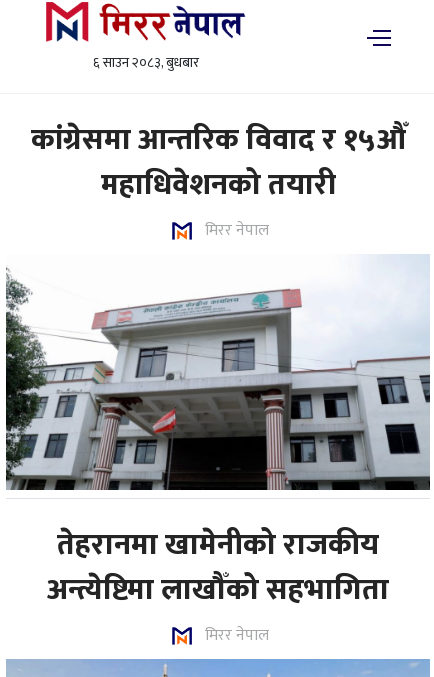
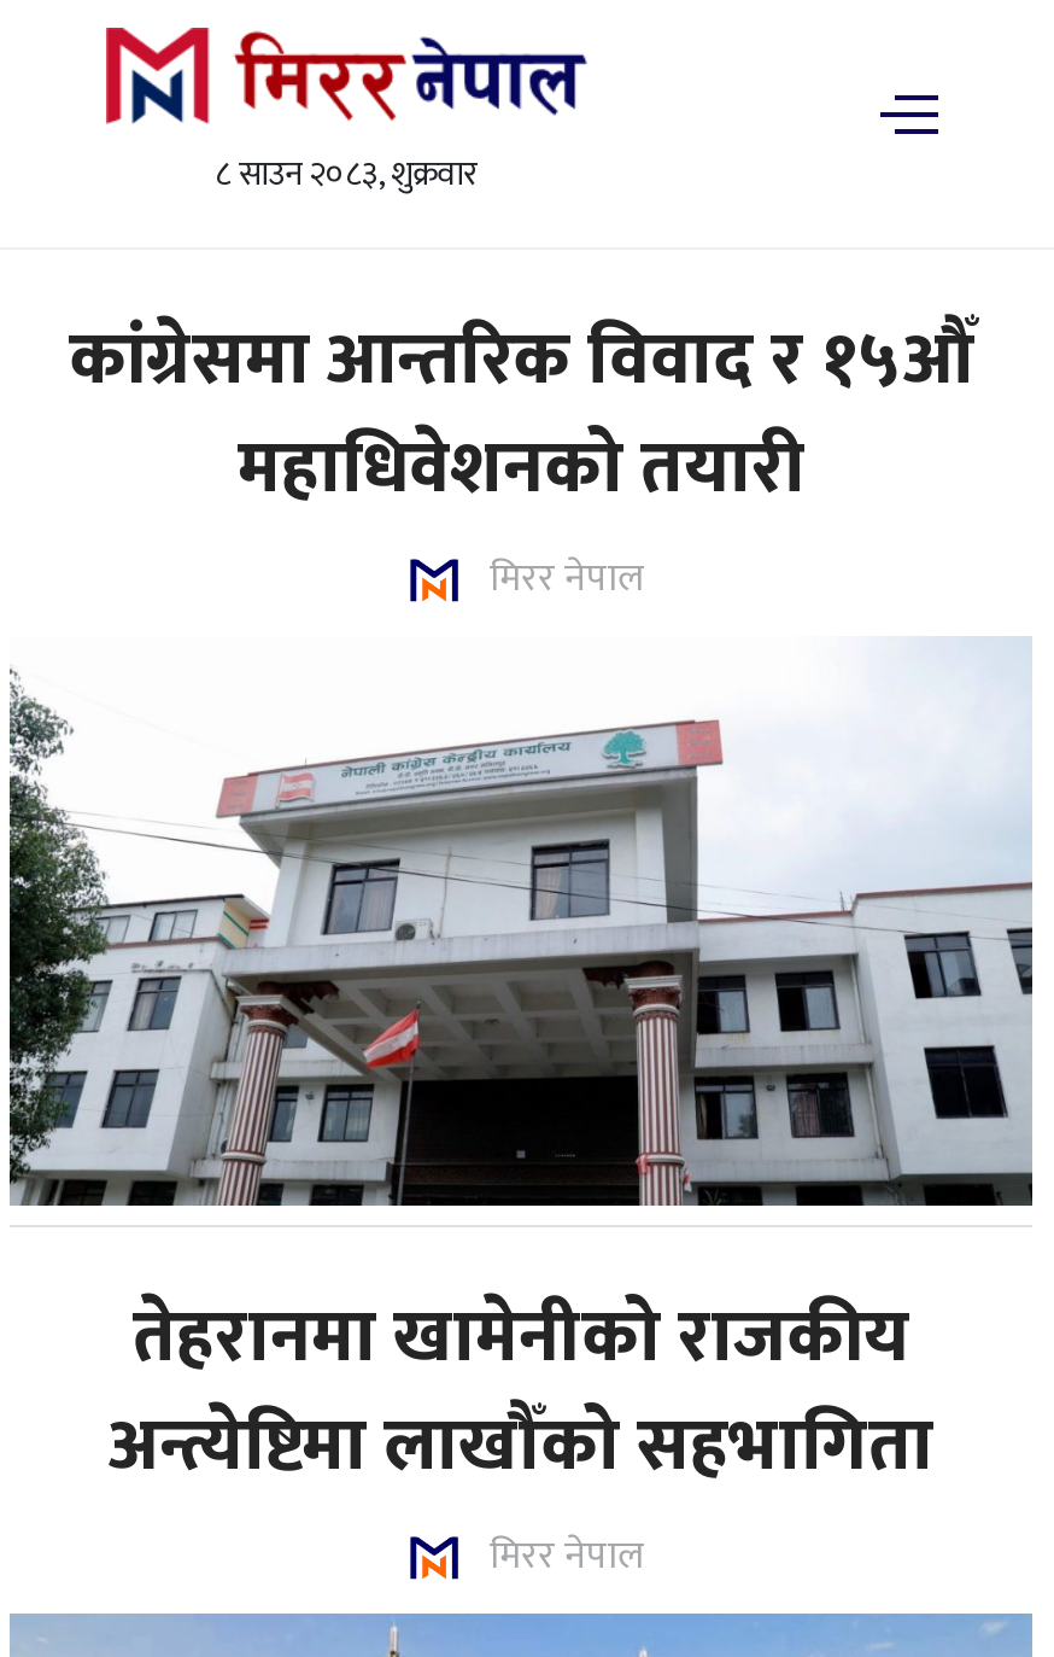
- ६ साउन २०८३, बुधबार
+ ८ साउन २०८३, शुक्रवार
